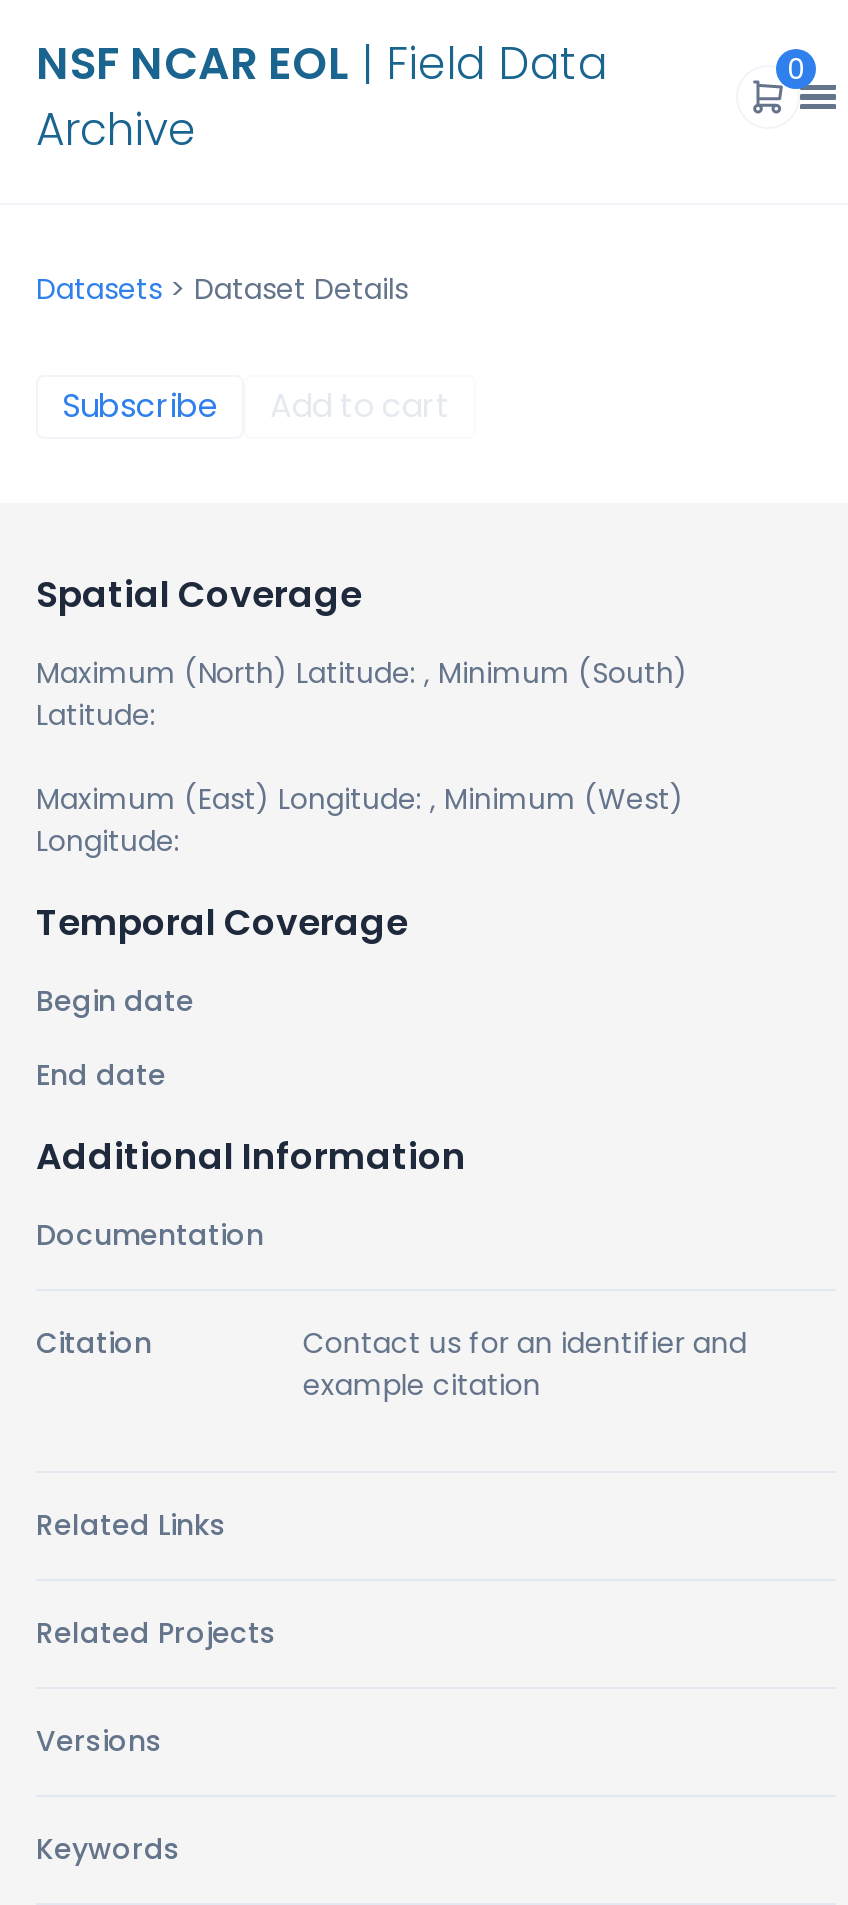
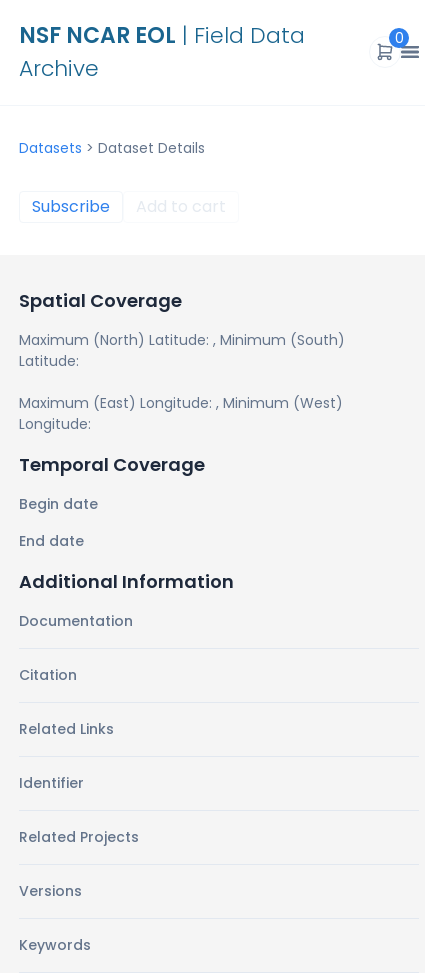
- Contact us for an identifier and
- example citation

moved up: Related Links

+ Identifier
